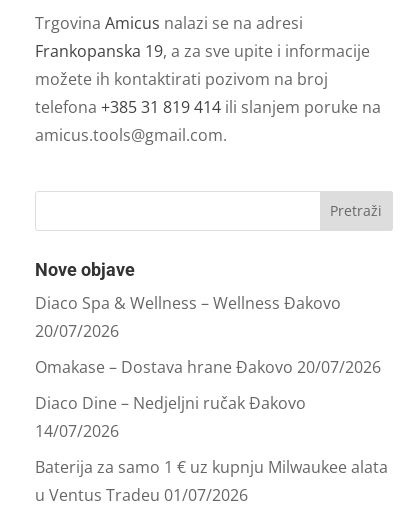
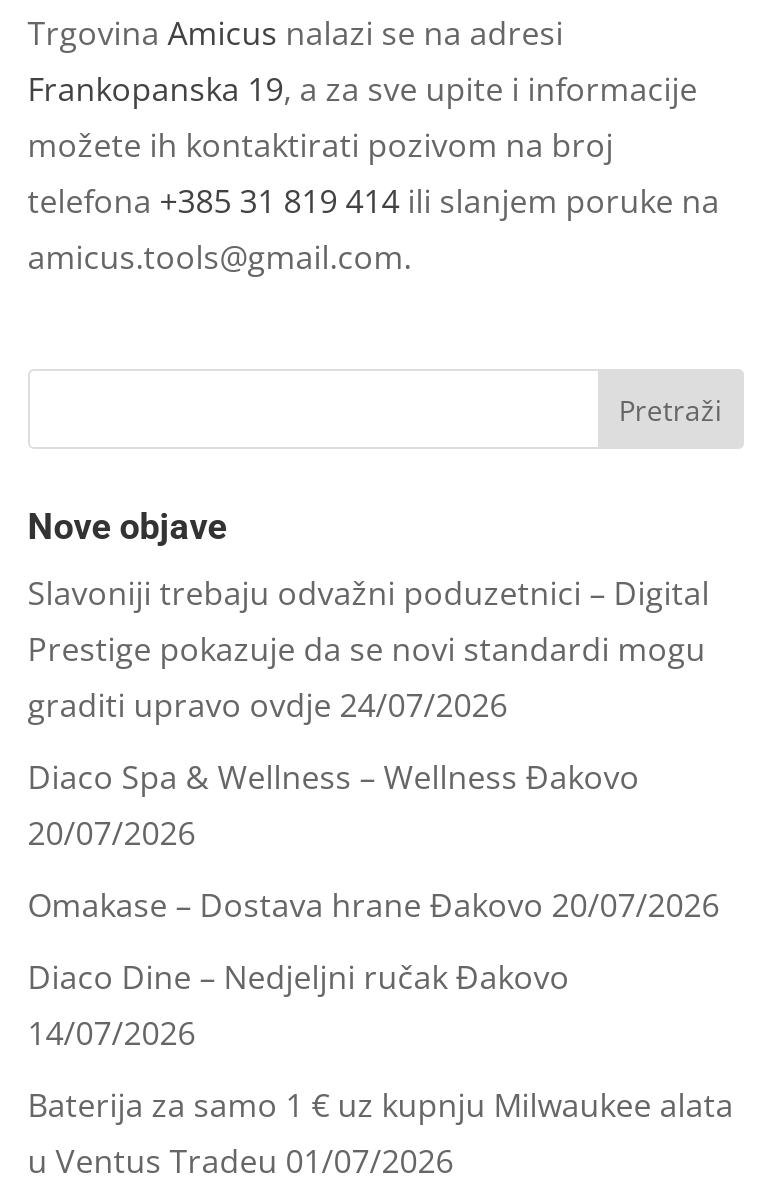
+ Slavoniji trebaju odvažni poduzetnici – Digital
+ Prestige pokazuje da se novi standardi mogu
+ graditi upravo ovdje 24/07/2026
